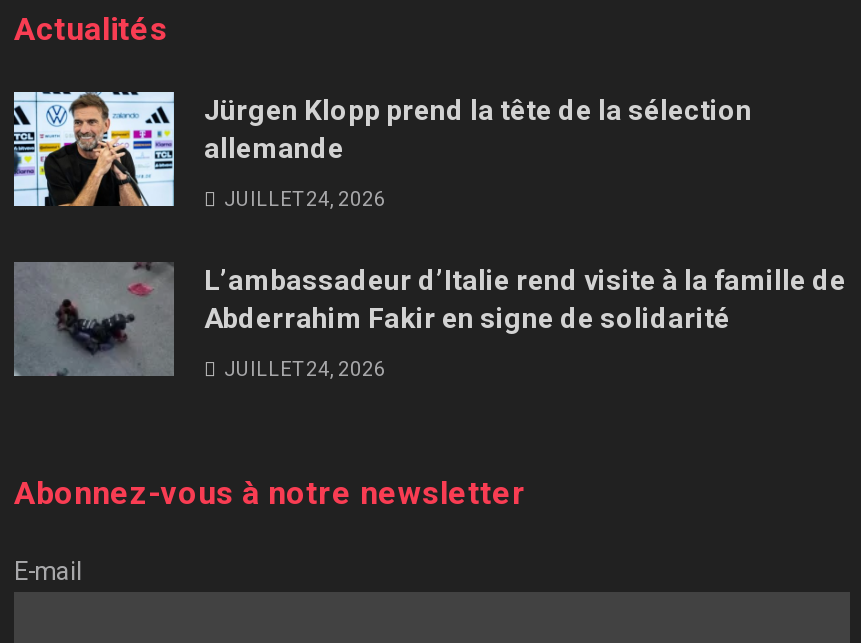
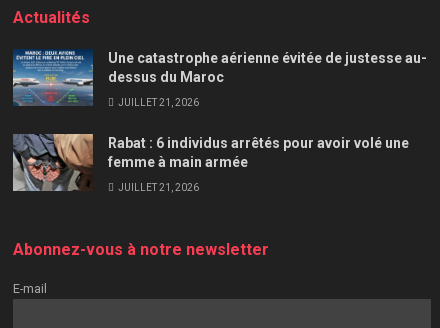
- [image]
- Jürgen Klopp prend la tête de la sélection
- allemande
+ [image]
+ Une catastrophe aérienne évitée de justesse au-
+ dessus du Maroc

- JUILLET 24, 2026
+ JUILLET 21, 2026

- [image]
- L’ambassadeur d’Italie rend visite à la famille de
- Abderrahim Fakir en signe de solidarité
+ [image]
+ Rabat : 6 individus arrêtés pour avoir volé une
+ femme à main armée

- JUILLET 24, 2026
+ JUILLET 21, 2026
